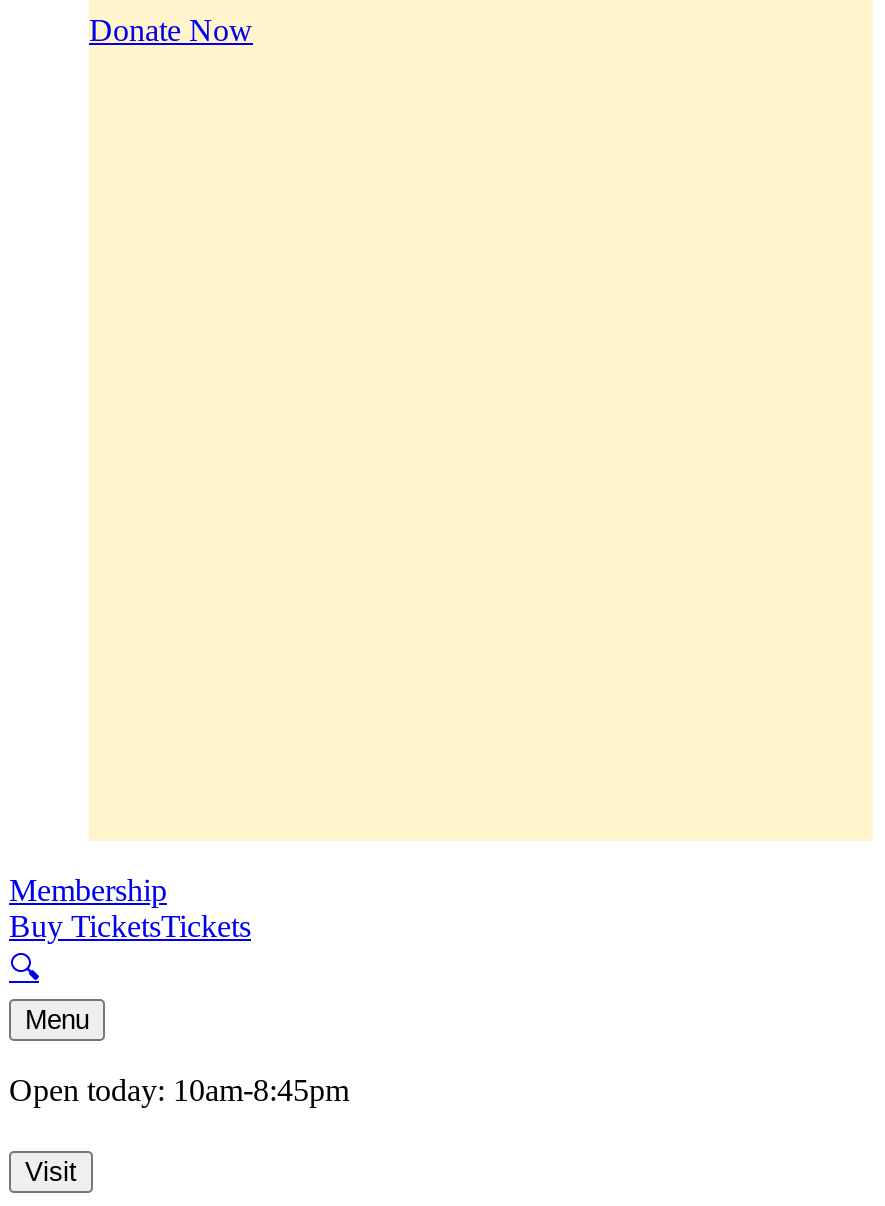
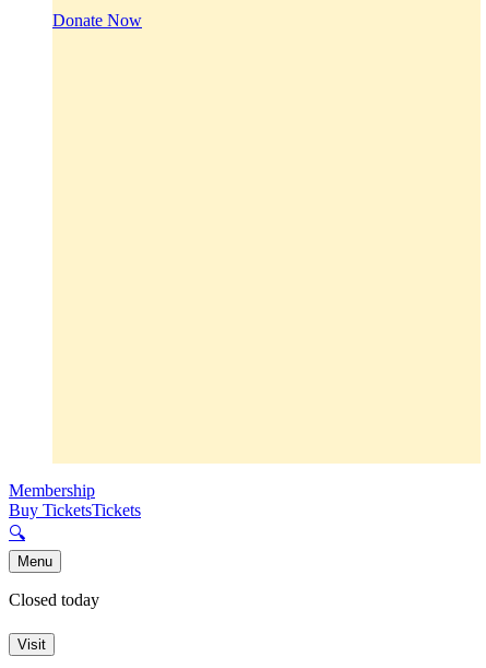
- Open today: 10am-8:45pm
+ Closed today
